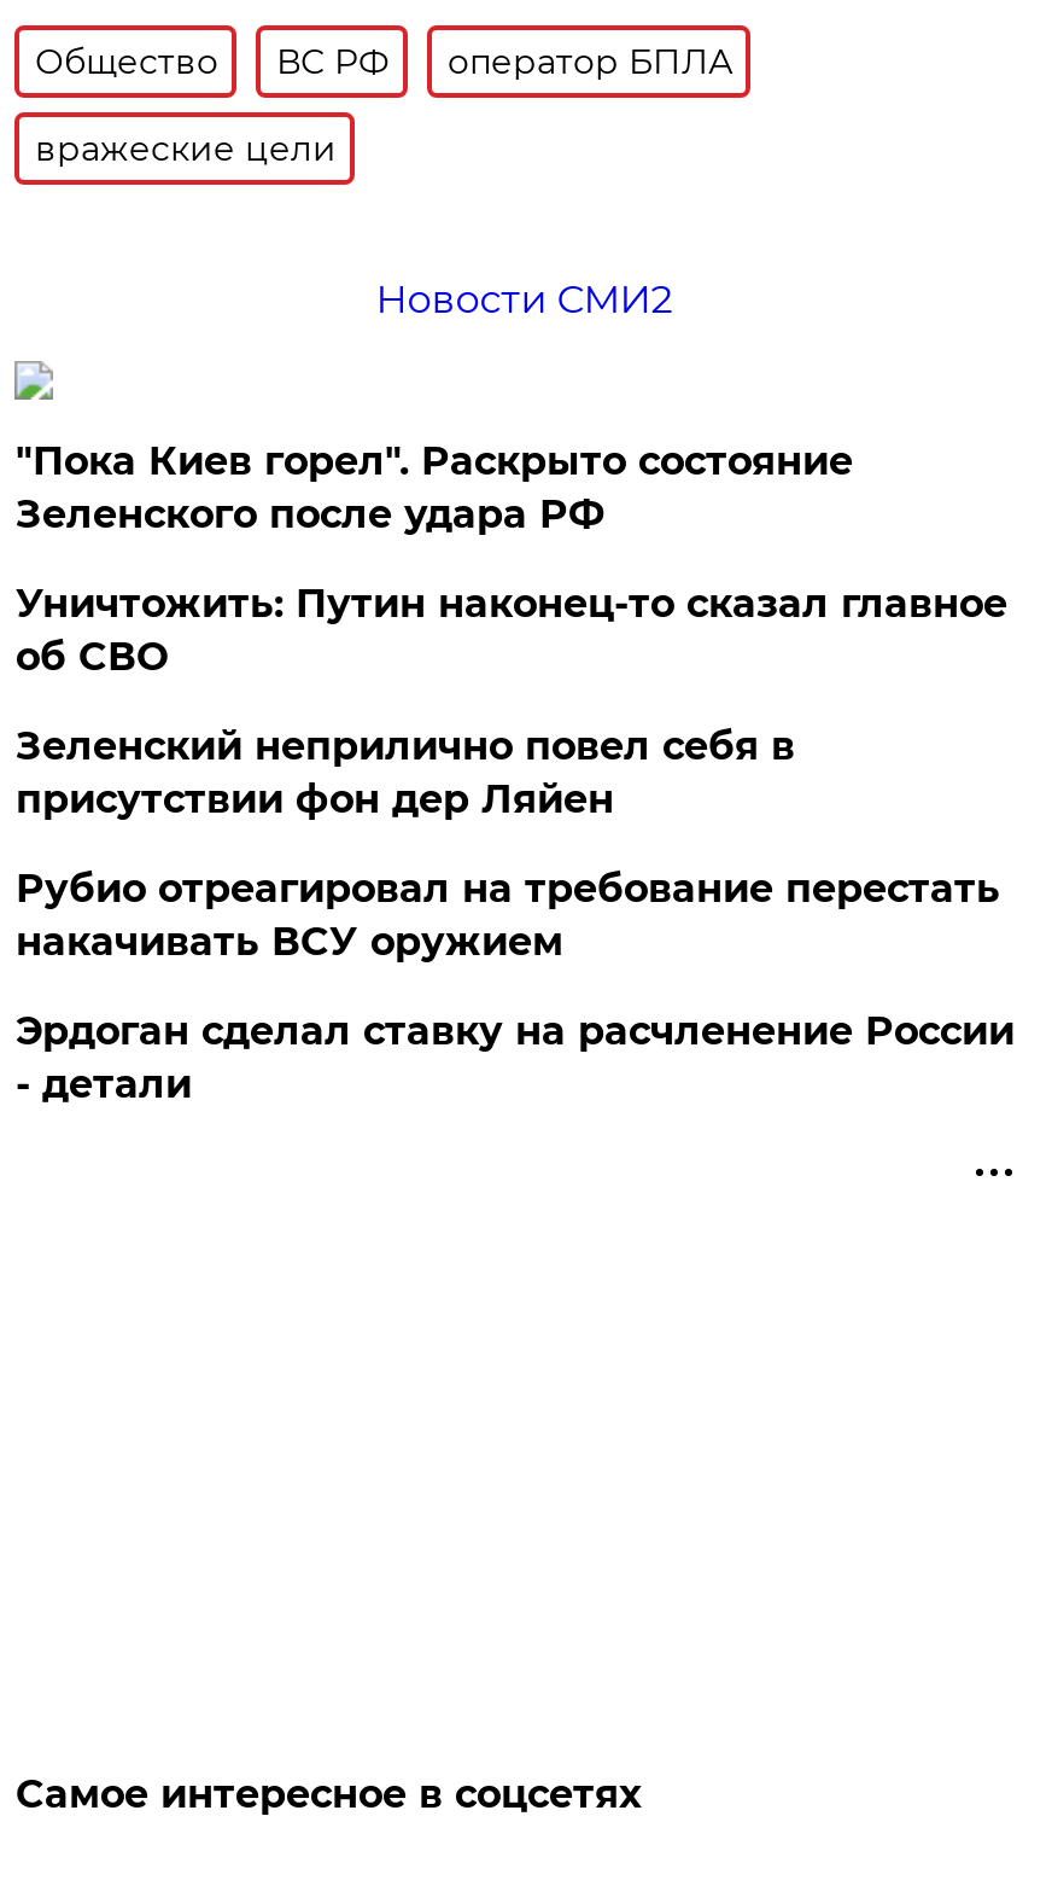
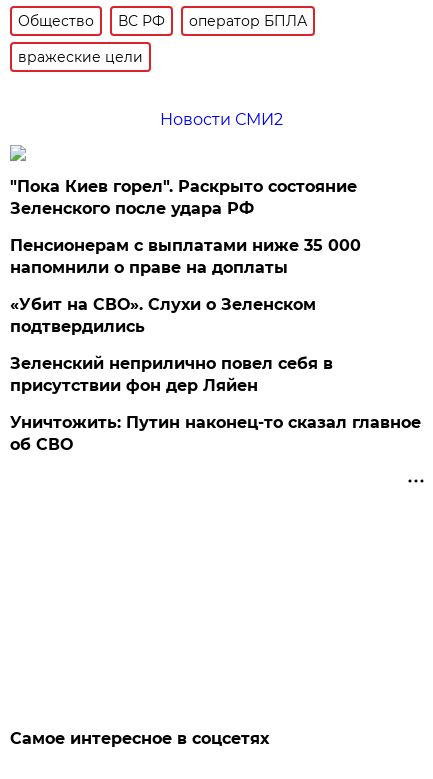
+ Пенсионерам с выплатами ниже 35 000
+ напомнили о праве на доплаты
+ «Убит на СВО». Слухи о Зеленском
+ подтвердились

moved down: Уничтожить: Путин наконец-то сказал главное | об СВО

moved down: Зеленский неприлично повел cебя в | присутствии фон дер Ляйен

- Рубио отреагировал на требование перестать
- накачивать ВСУ оружием
- Эрдоган сделал ставку на расчленение России
- - детали
